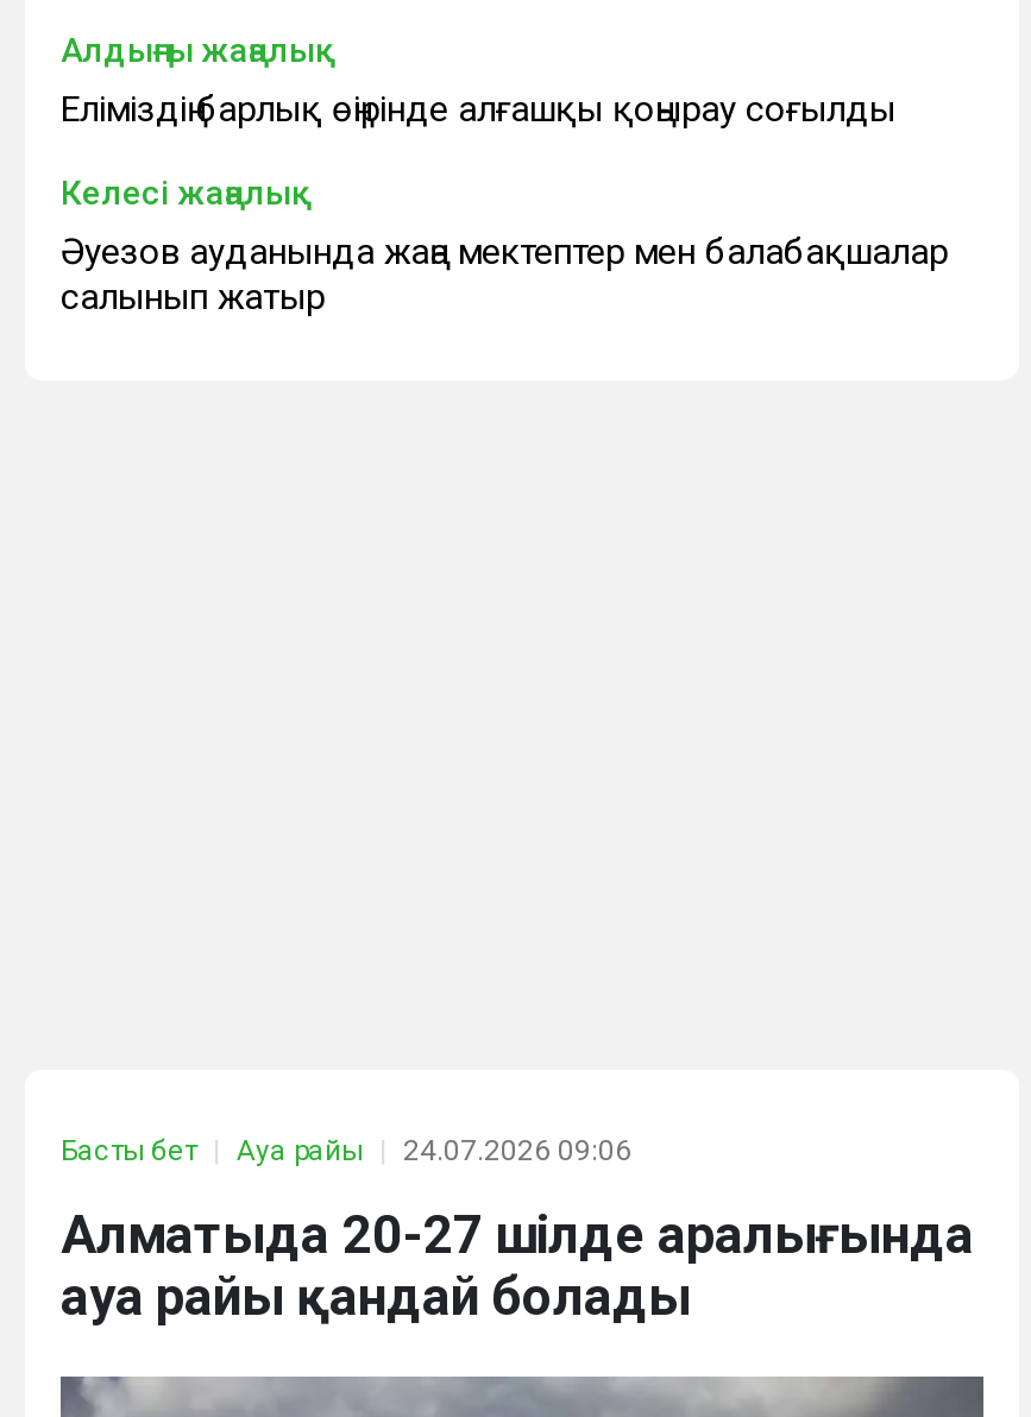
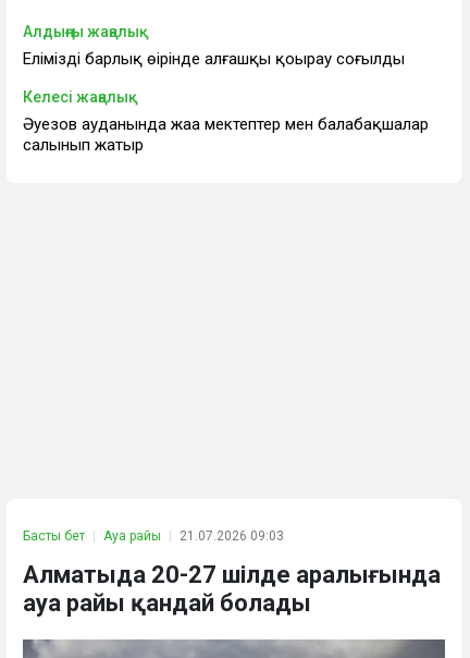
- Басты бет Ауа райы 24.07.2026 09:06
+ Басты бет Ауа райы 21.07.2026 09:03
